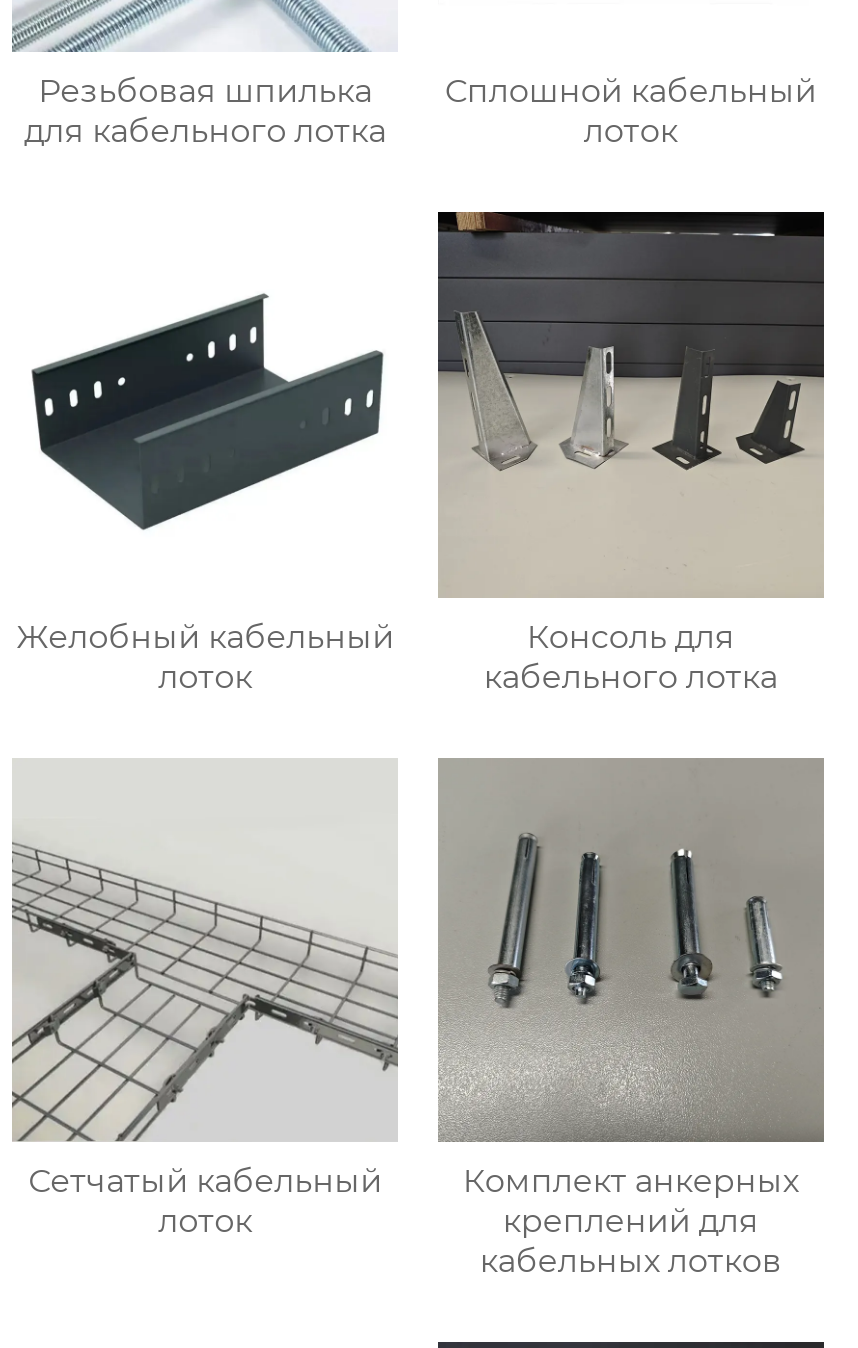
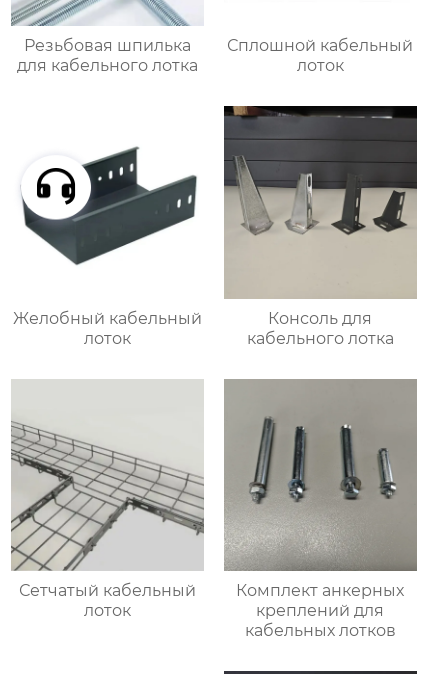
- [image]
+ [image]
